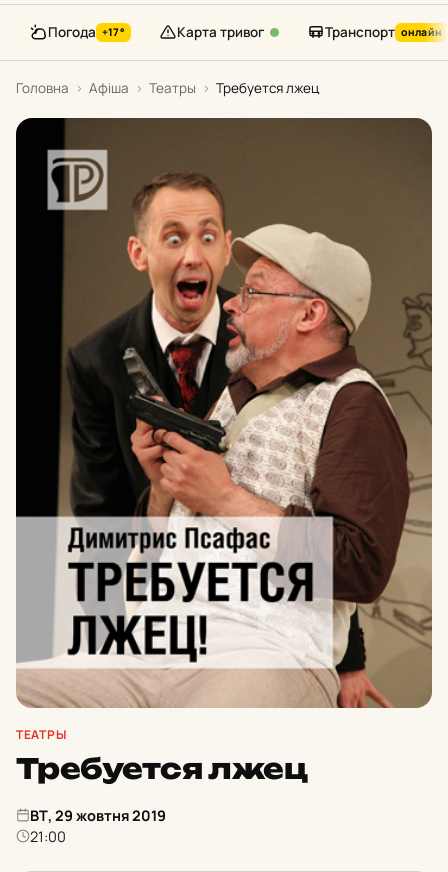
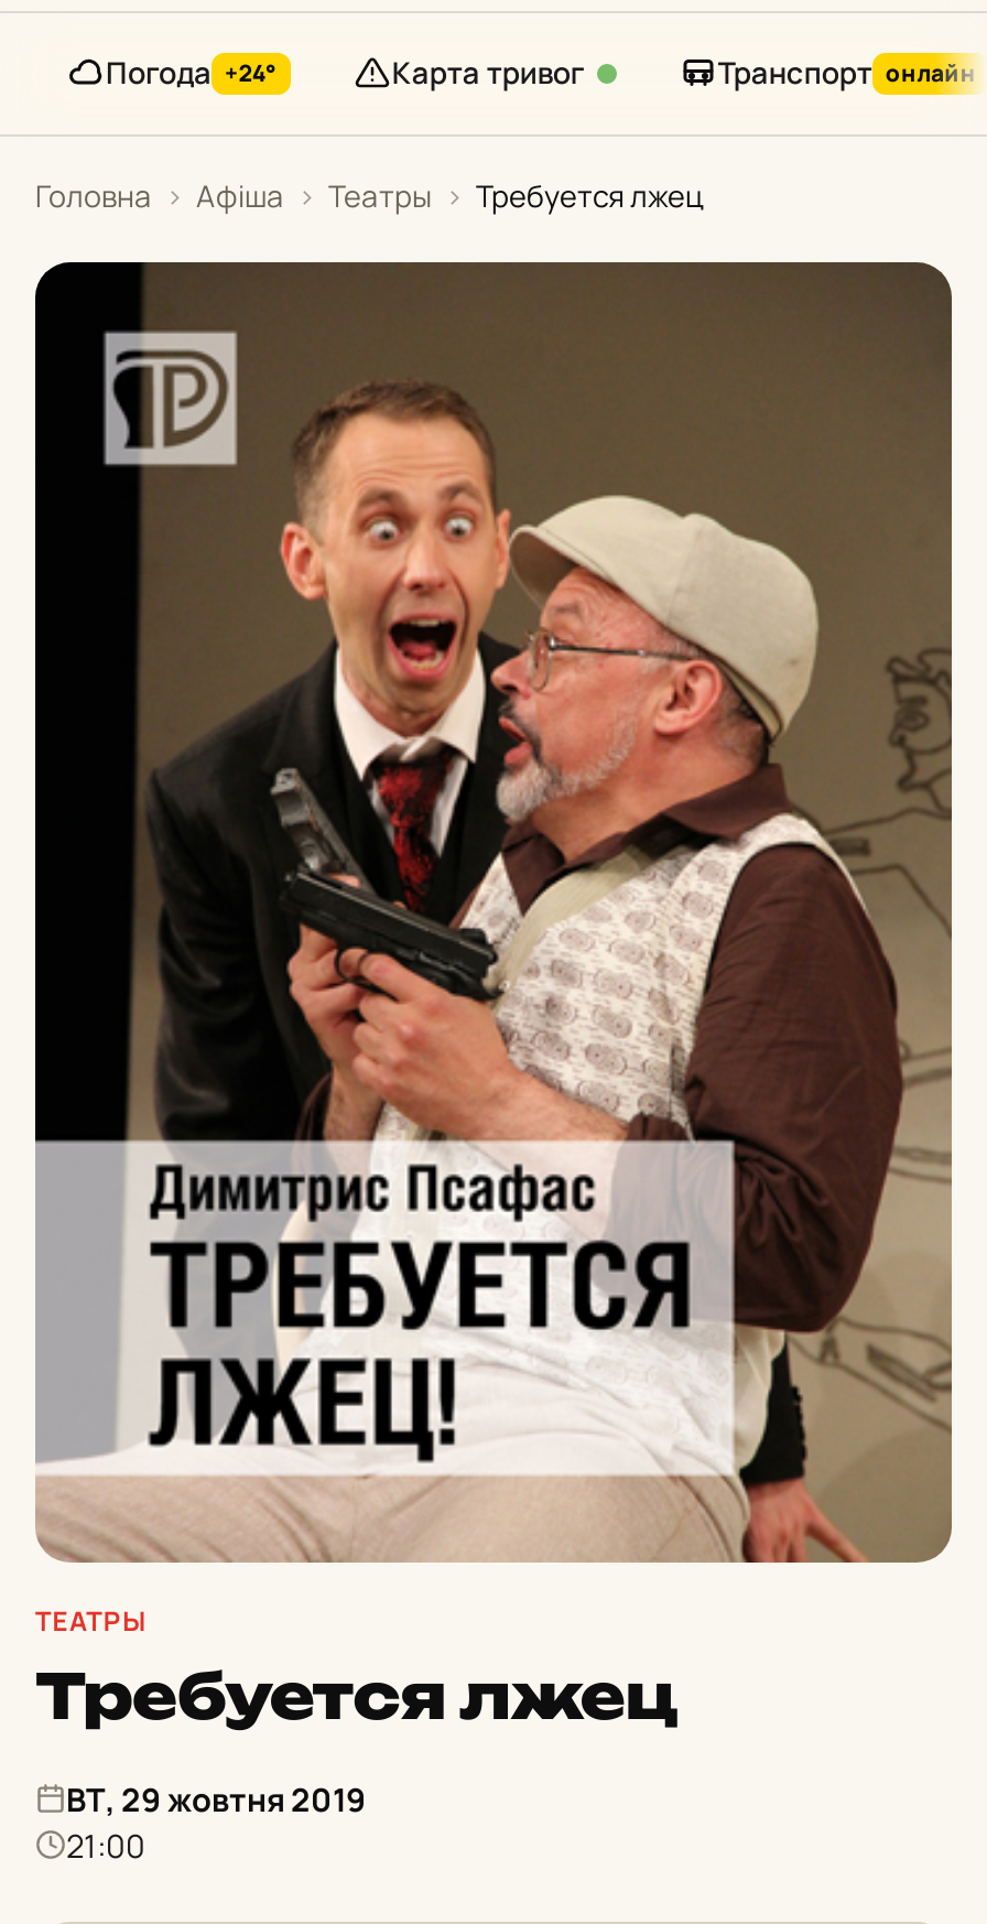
- Погода +17°
+ Погода +24°
